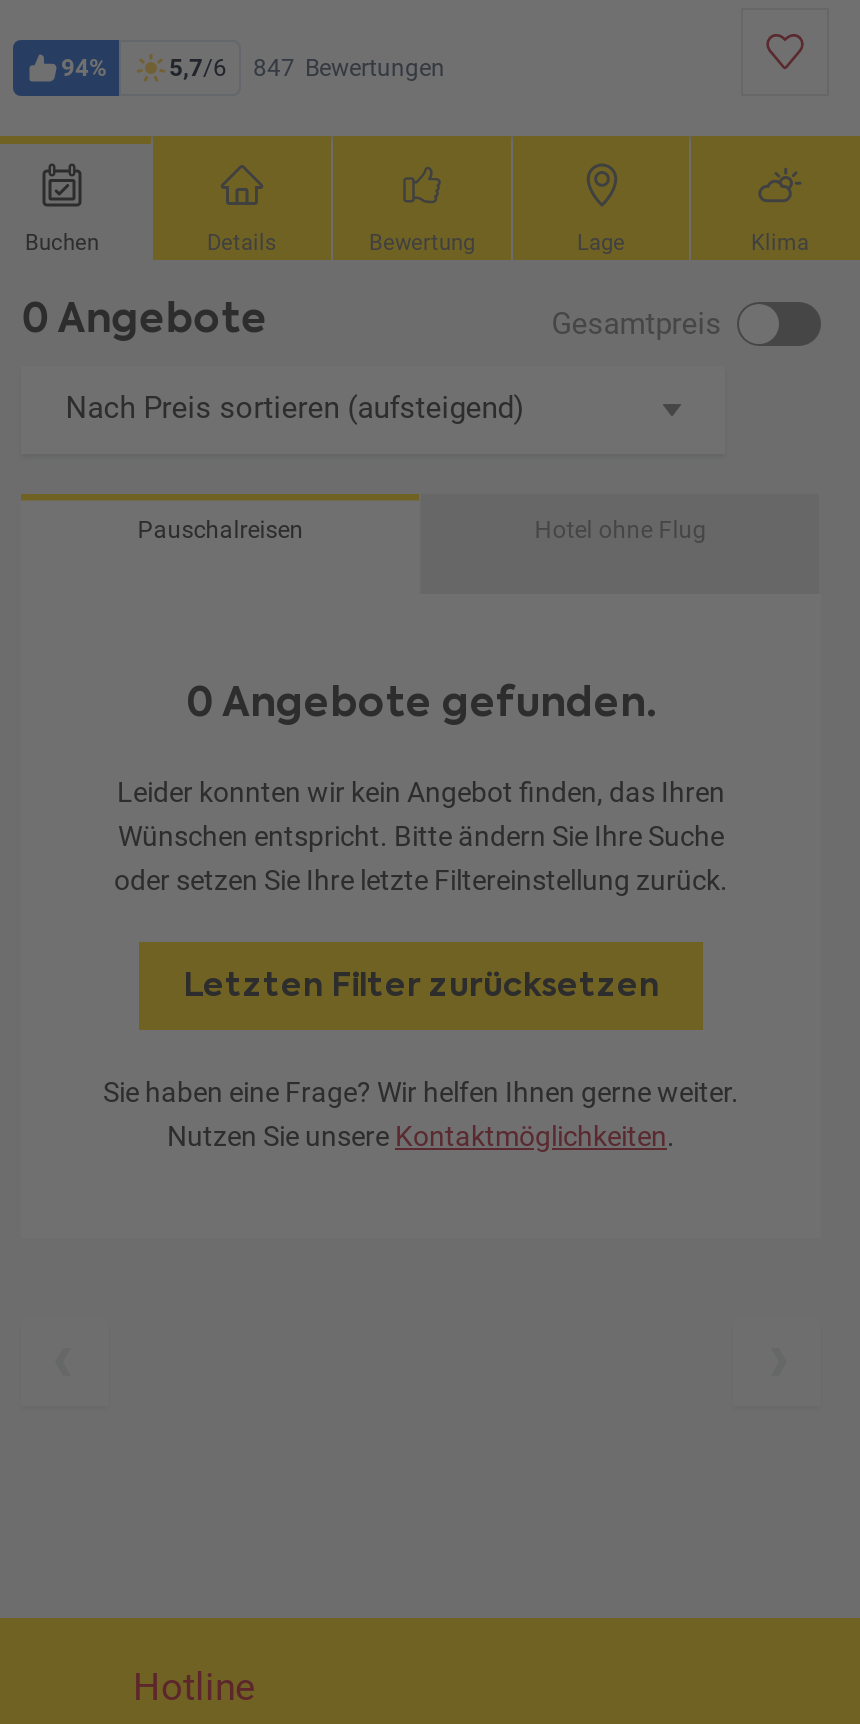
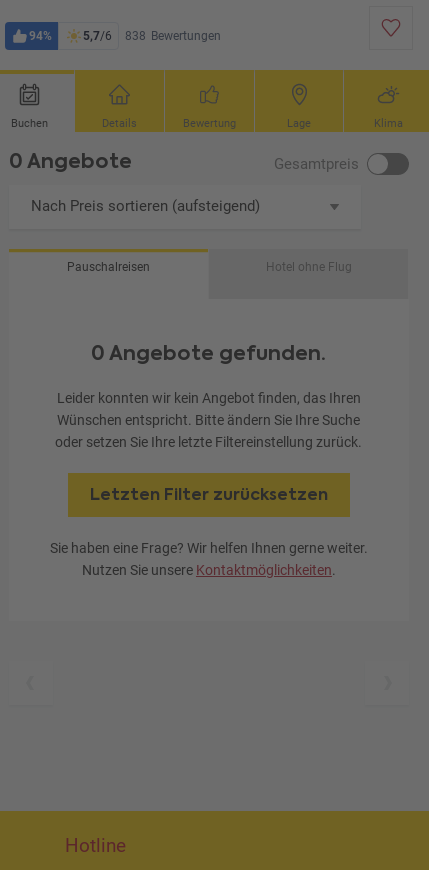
- 5,7/6 847 Bewertungen
+ 5,7/6 838 Bewertungen
